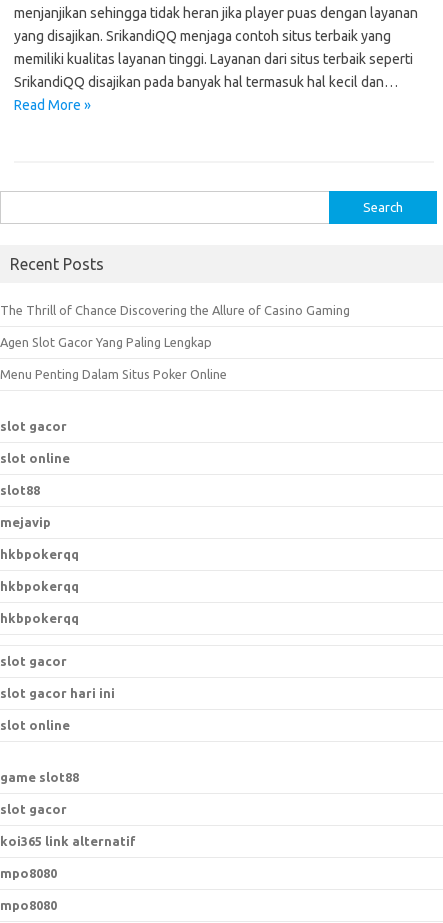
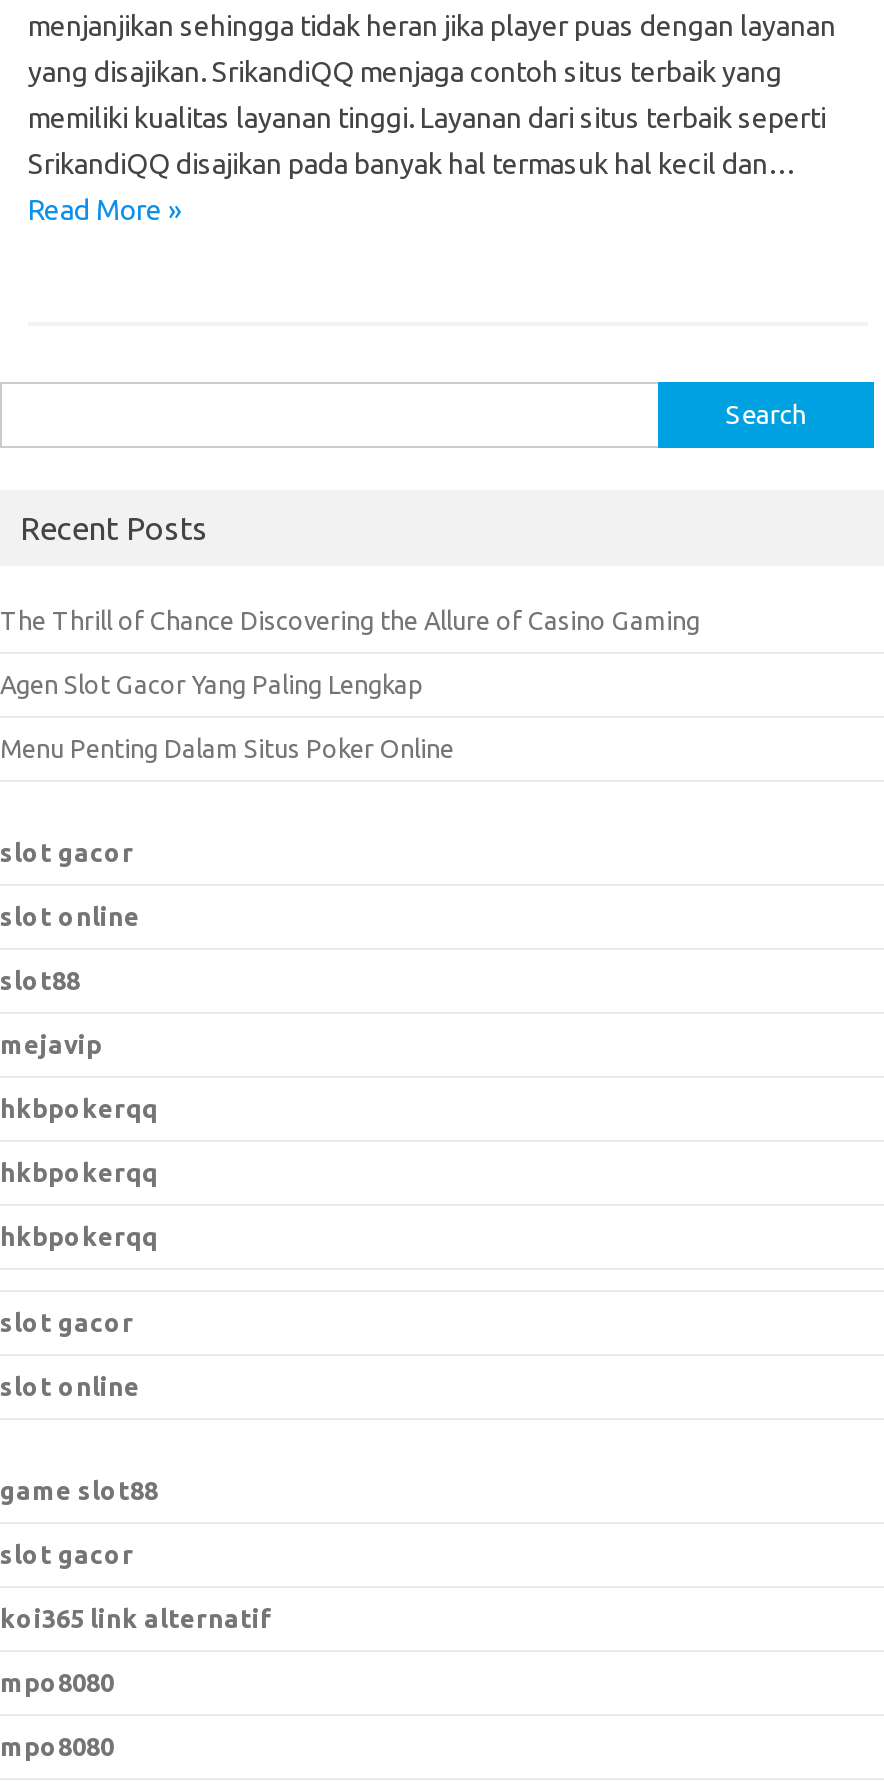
- slot gacor hari ini
